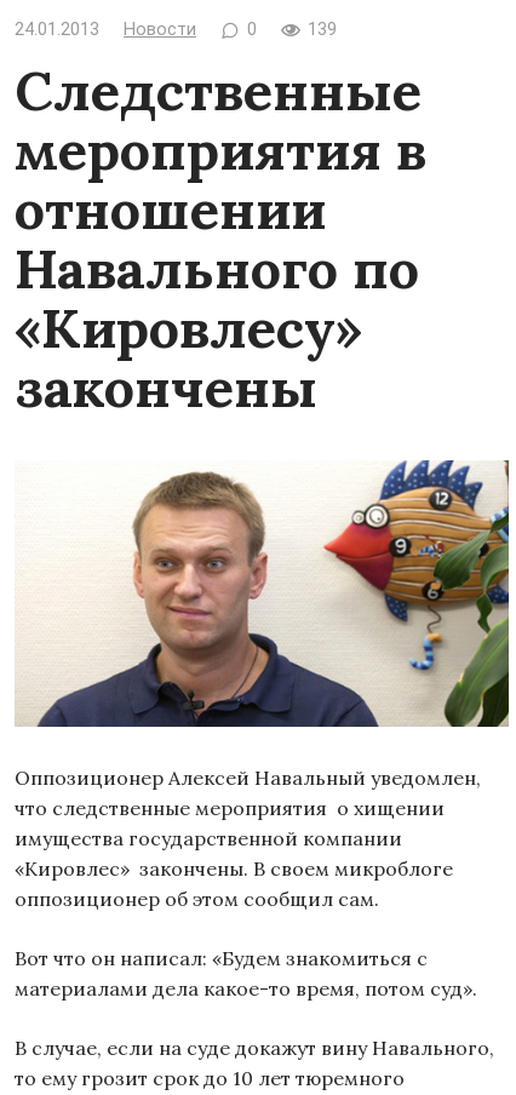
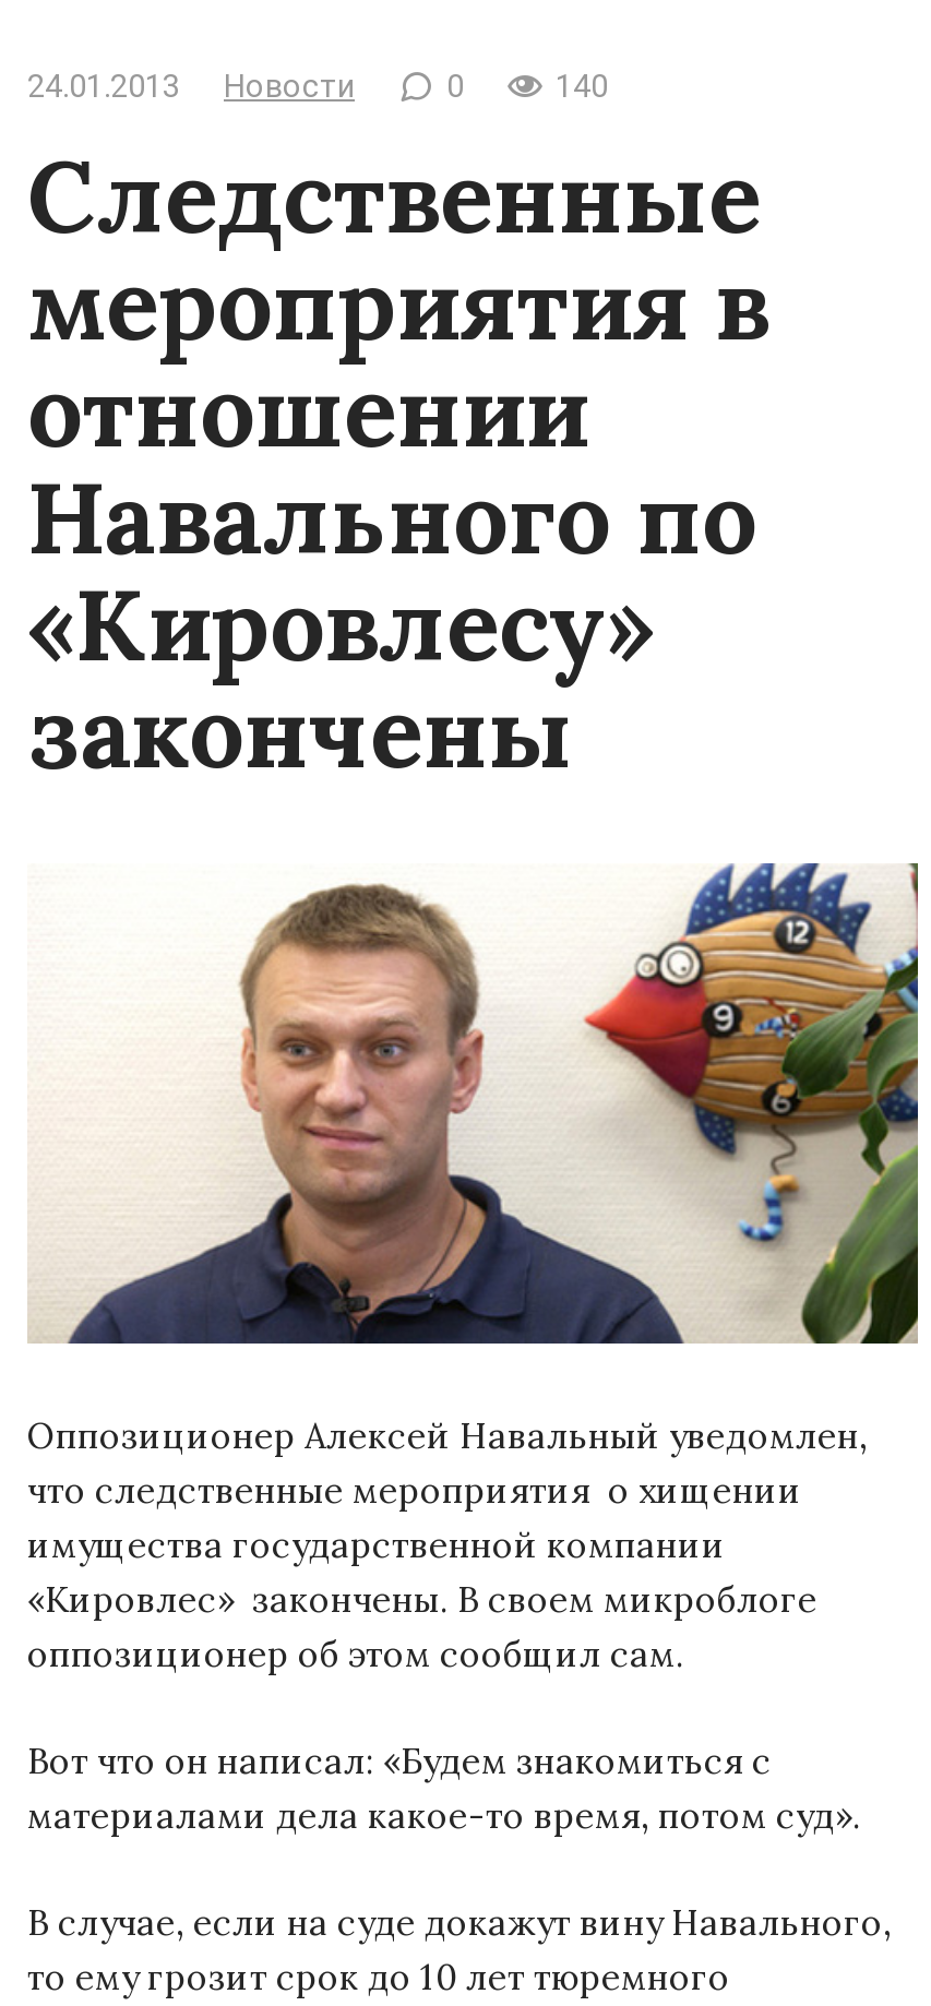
- 139
+ 140
